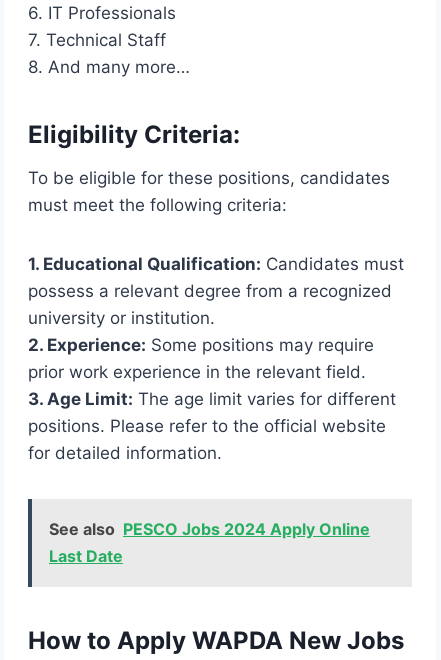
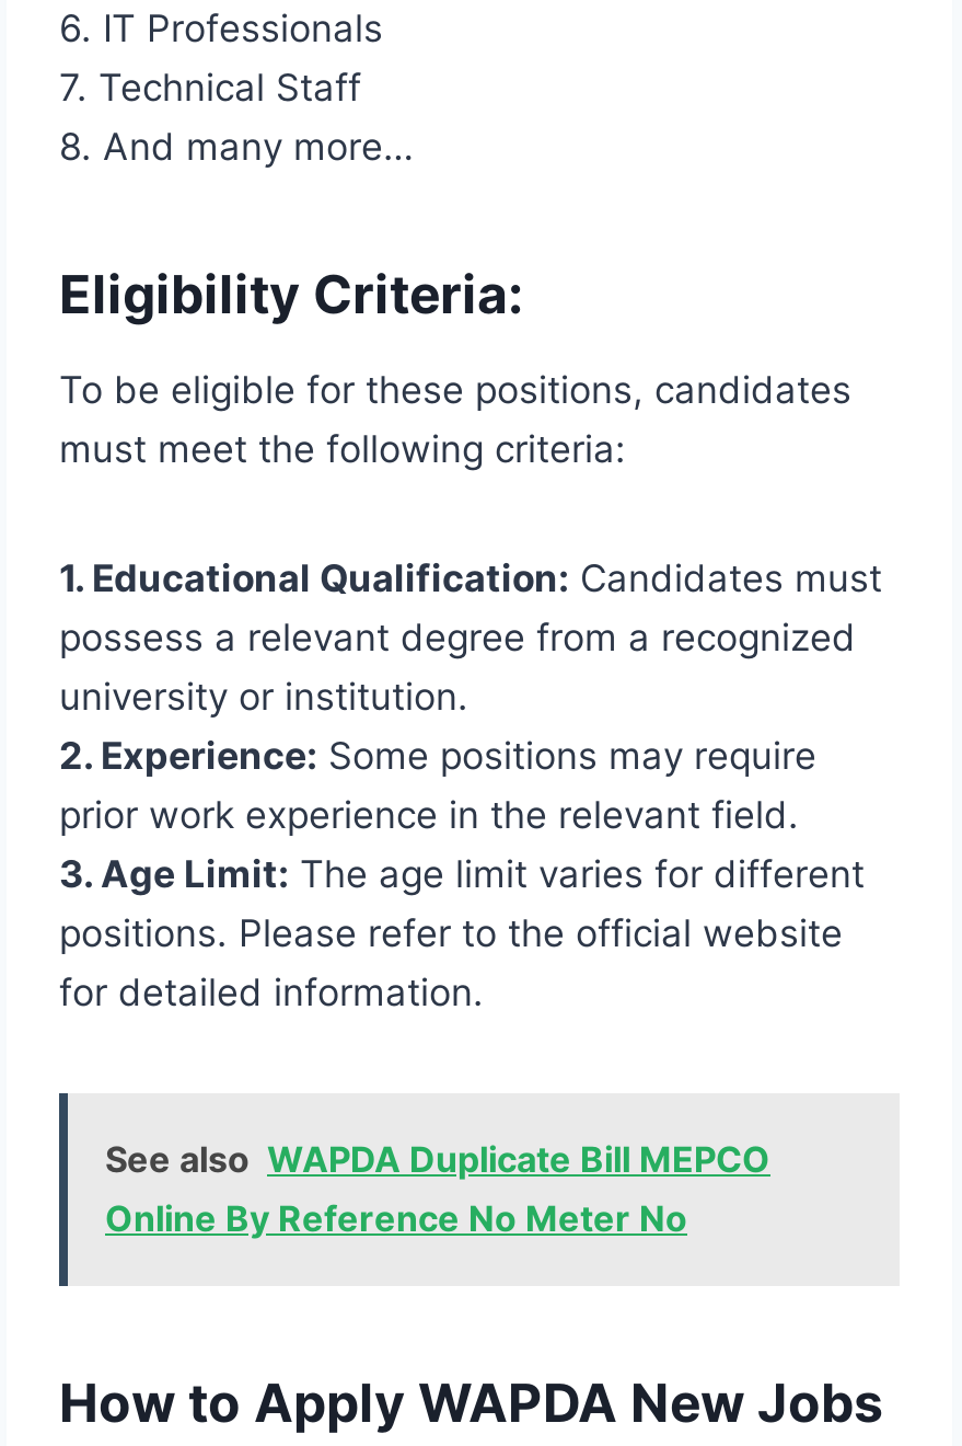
- See also PESCO Jobs 2024 Apply Online
- Last Date
+ See also WAPDA Duplicate Bill MEPCO
+ Online By Reference No Meter No
